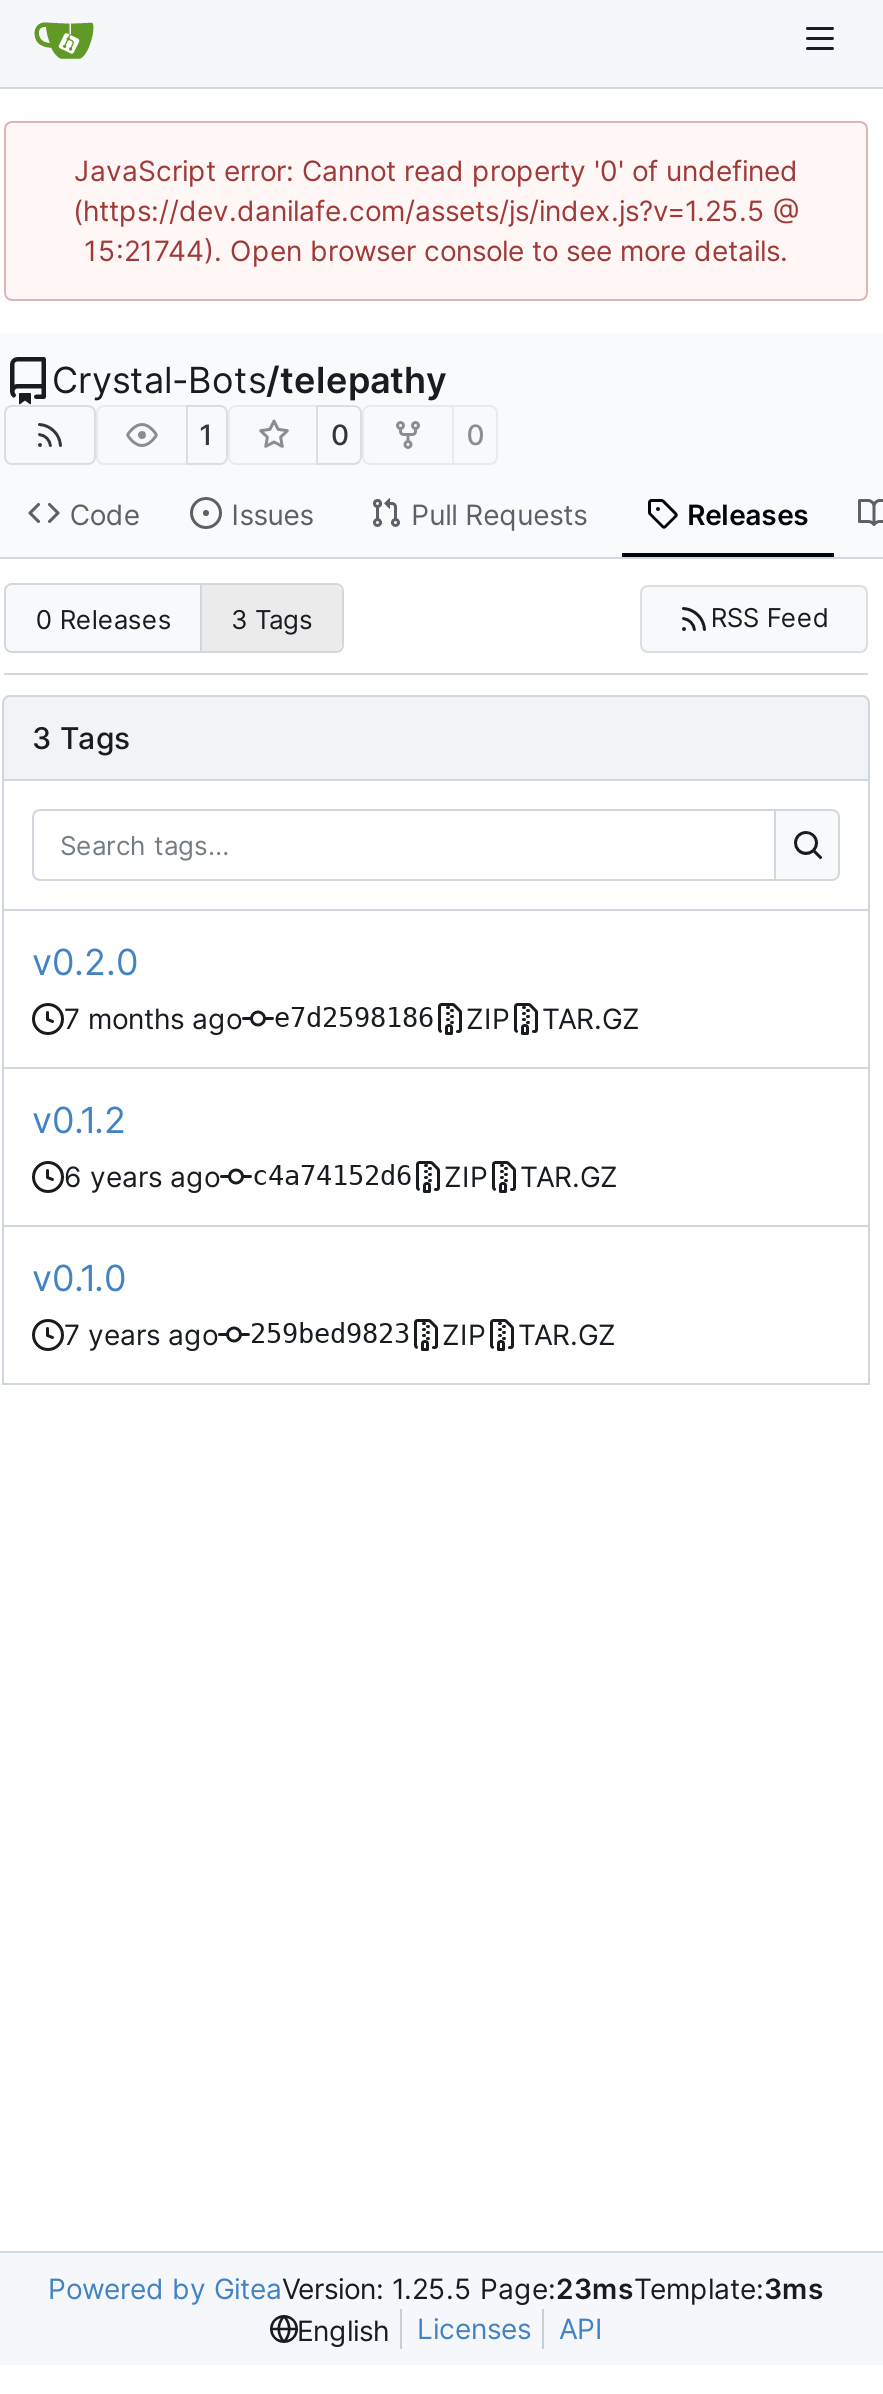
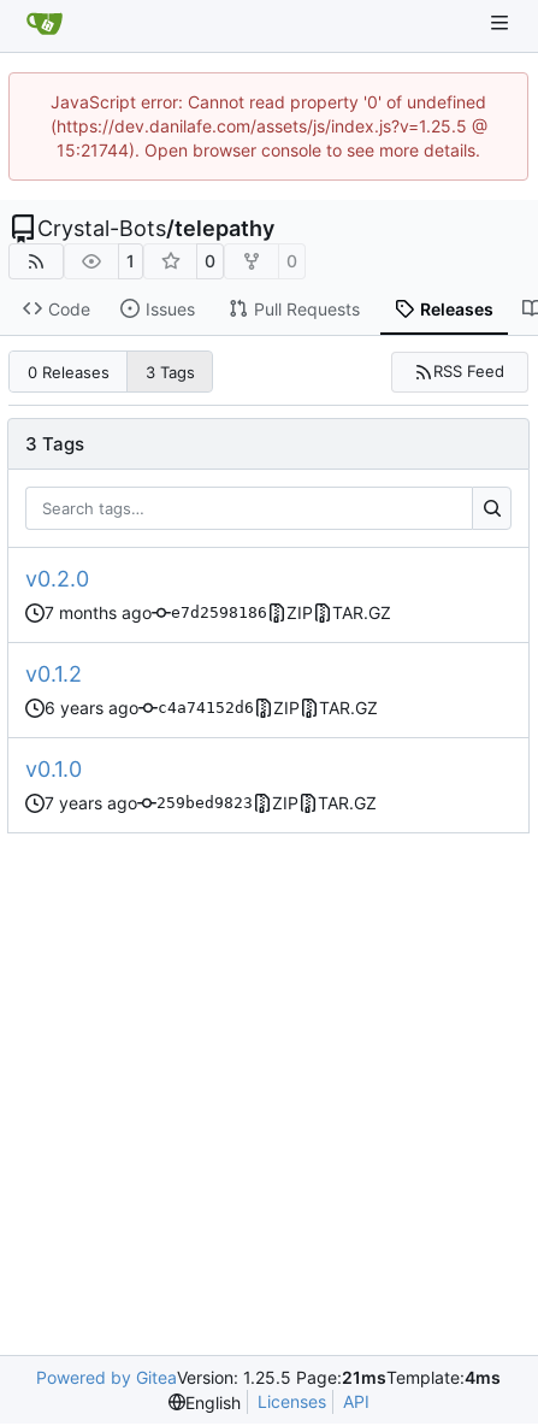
- Powered by GiteaVersion: 1.25.5 Page:23msTemplate:3ms
+ Powered by GiteaVersion: 1.25.5 Page:21msTemplate:4ms
